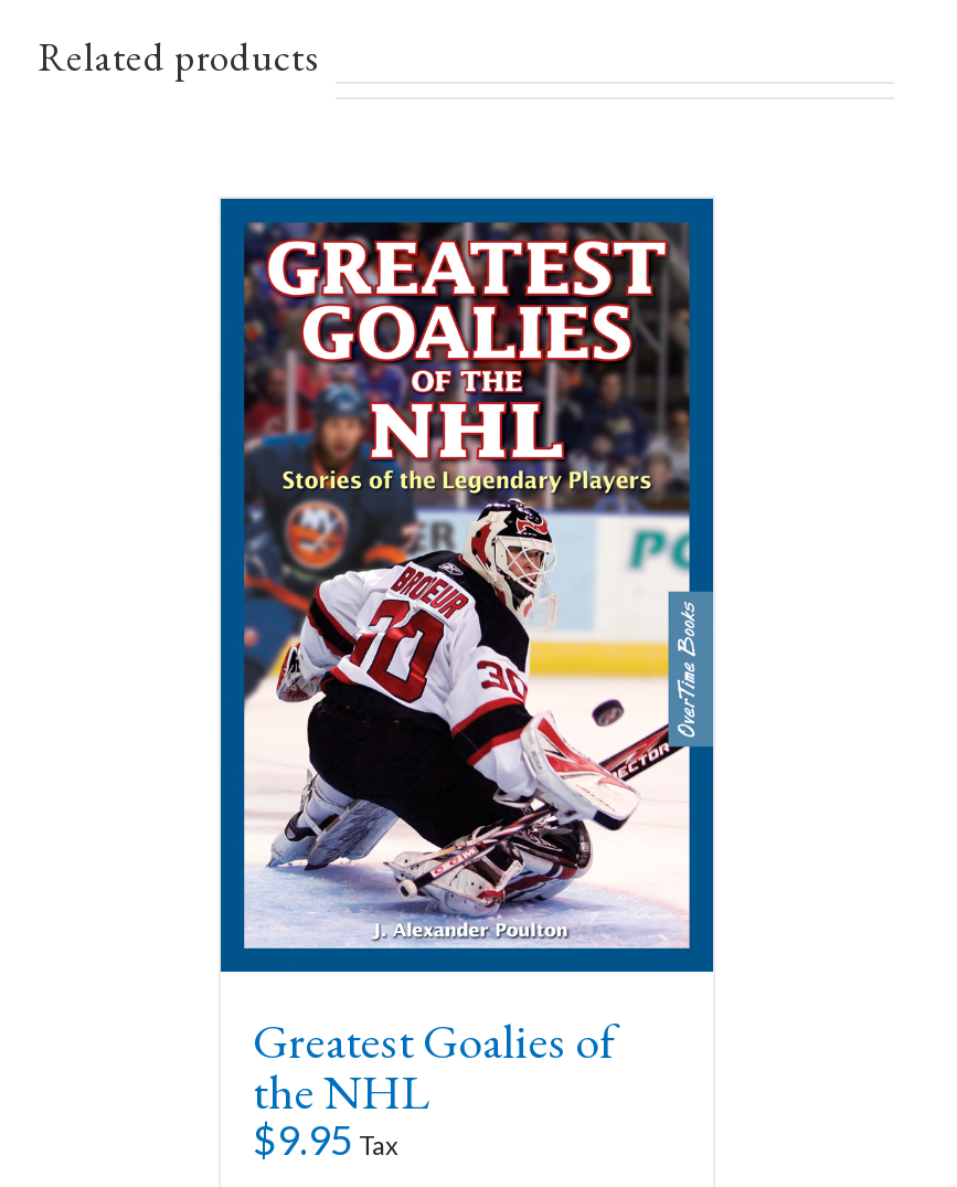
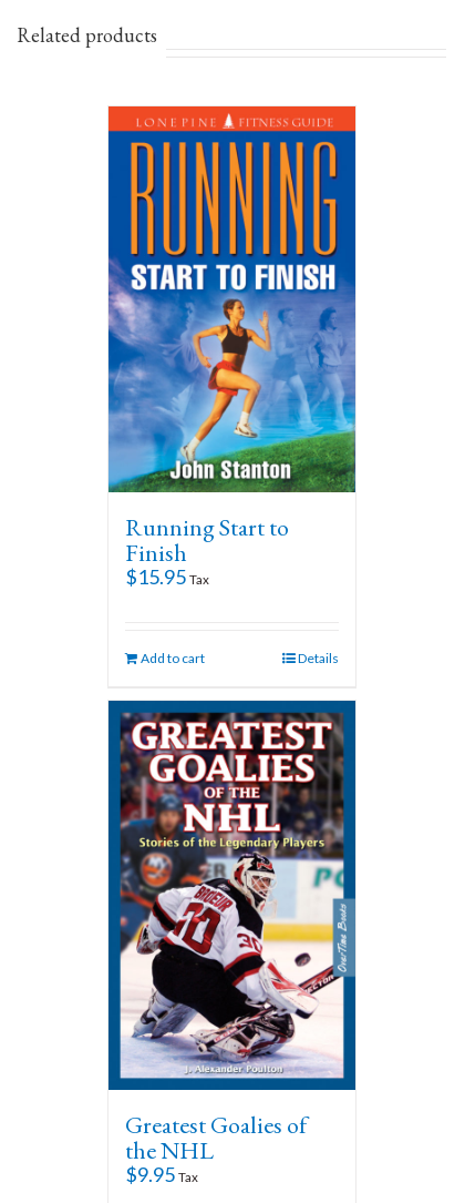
+ [image]
+ Running Start to
+ Finish
+ $15.95 Tax
+ Add to cart
+ Details
